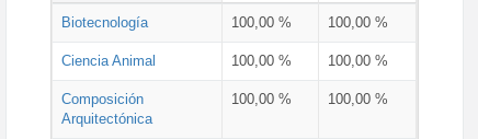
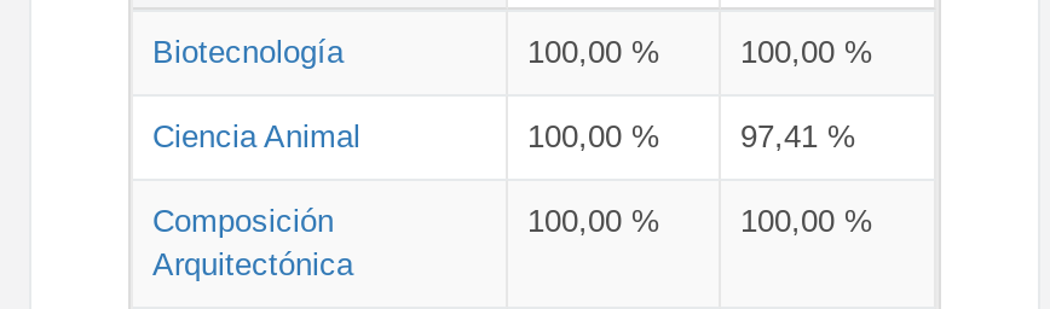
- 100,00 %
+ 97,41 %
